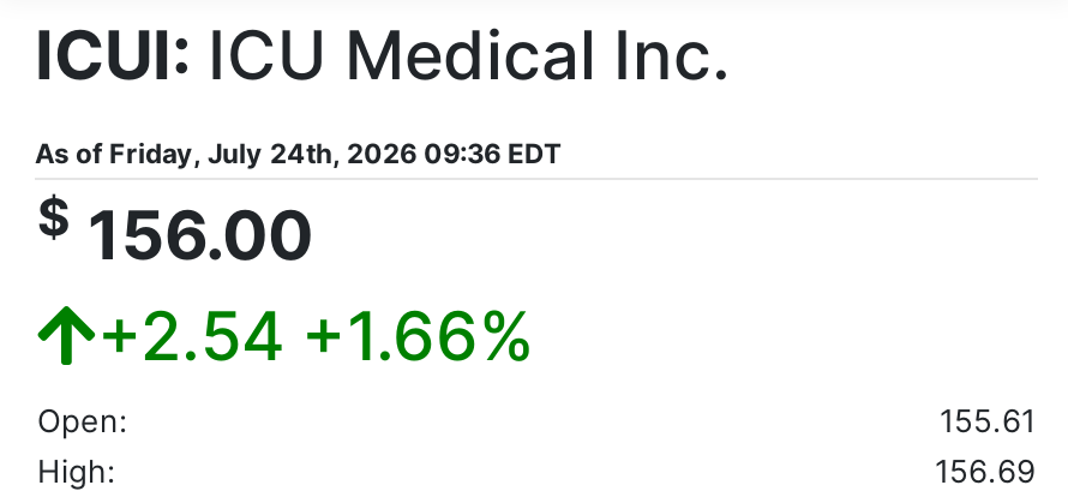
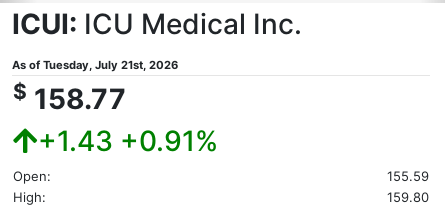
- As of Friday, July 24th, 2026 09:36 EDT
- $ 156.00
- +2.54 +1.66%
+ As of Tuesday, July 21st, 2026
+ $ 158.77
+ +1.43 +0.91%

- 155.61
+ 155.59

- 156.69
+ 159.80
